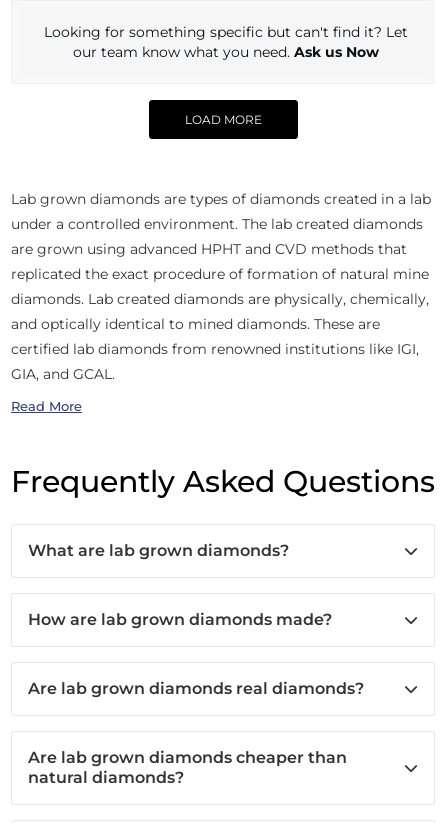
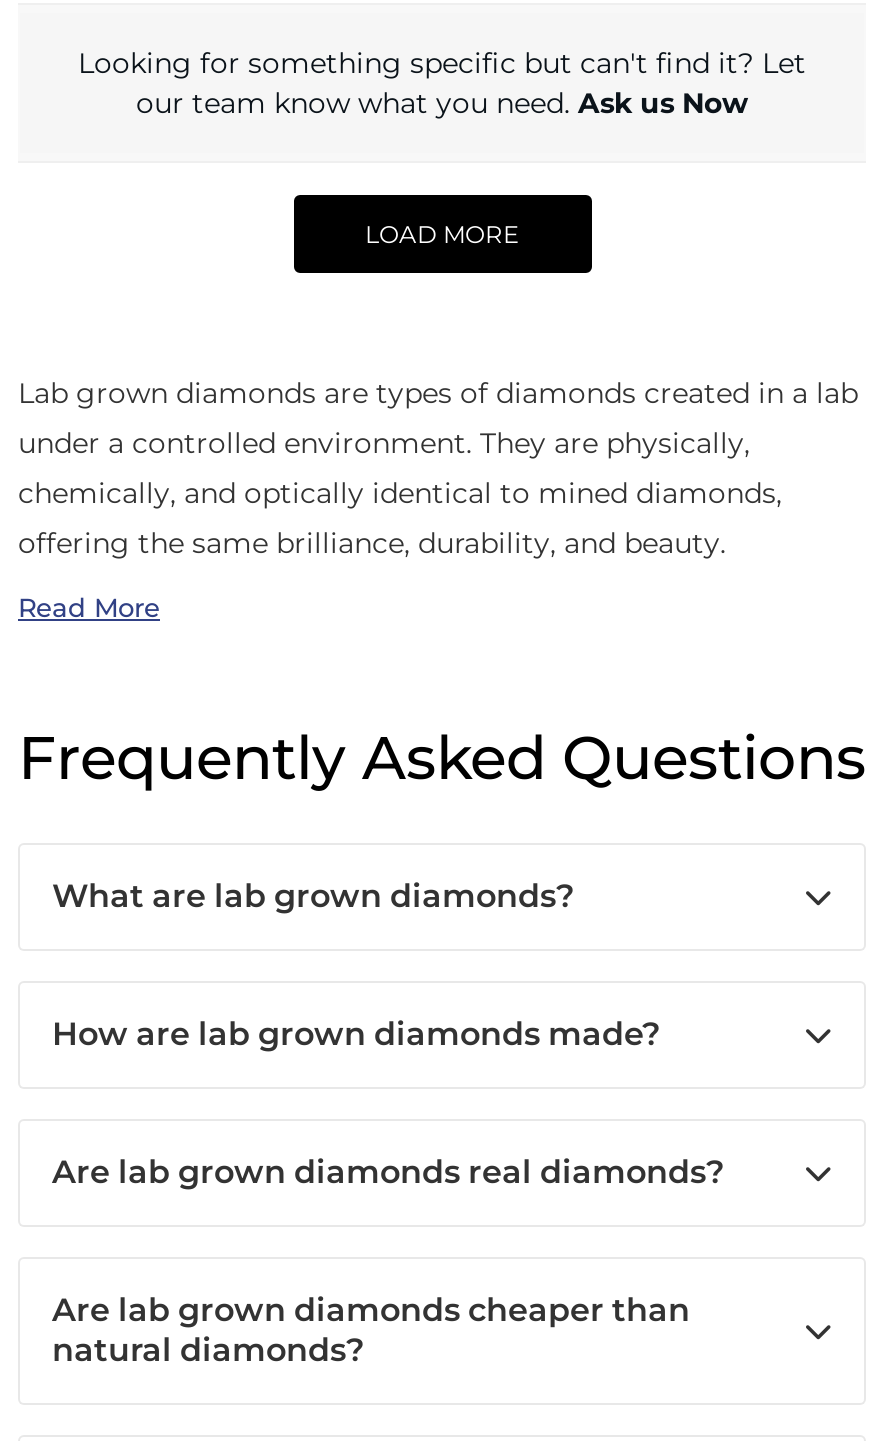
- under a controlled environment. The lab created diamonds
- are grown using advanced HPHT and CVD methods that
- replicated the exact procedure of formation of natural mine
- diamonds. Lab created diamonds are physically, chemically,
- and optically identical to mined diamonds. These are
- certified lab diamonds from renowned institutions like IGI,
- GIA, and GCAL.
+ under a controlled environment. They are physically,
+ chemically, and optically identical to mined diamonds,
+ offering the same brilliance, durability, and beauty.
